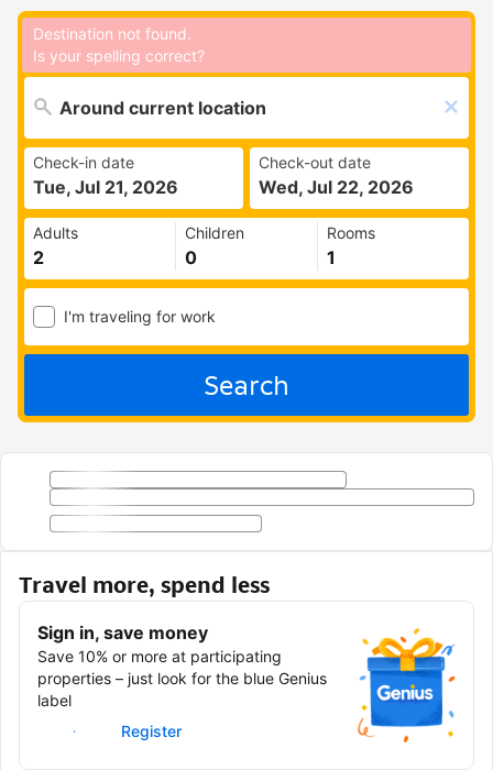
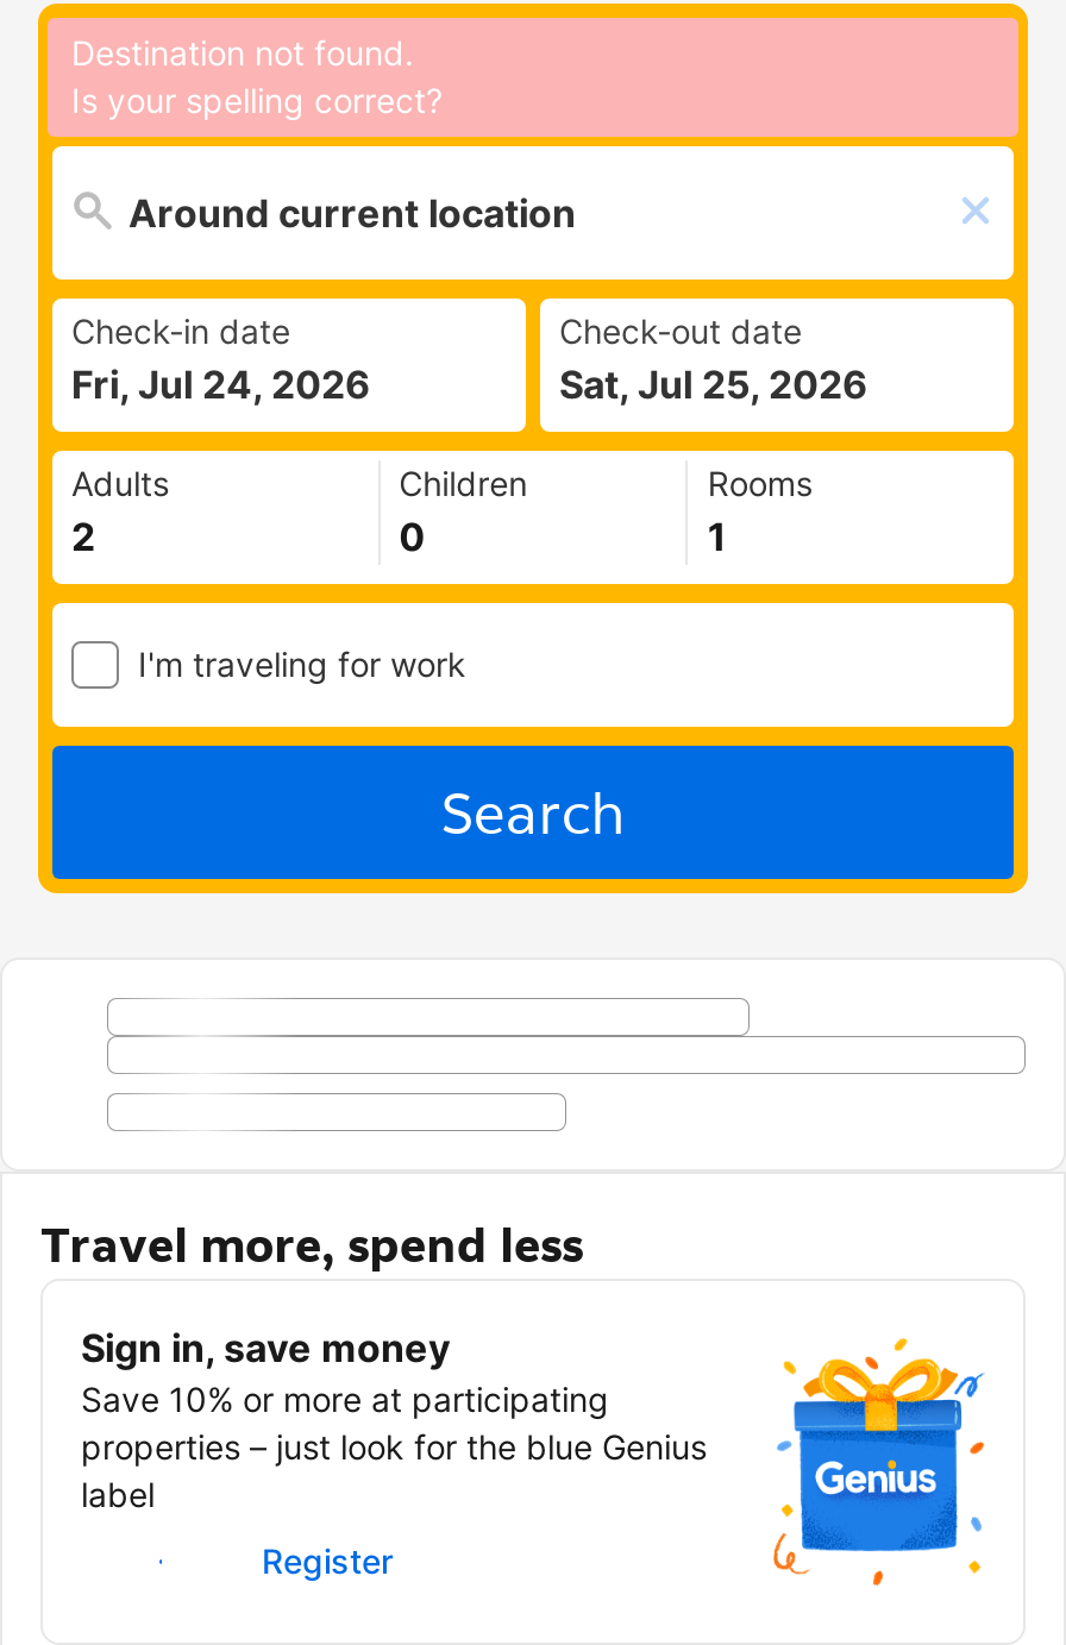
- Tue, Jul 21, 2026
+ Fri, Jul 24, 2026

- Wed, Jul 22, 2026
+ Sat, Jul 25, 2026
